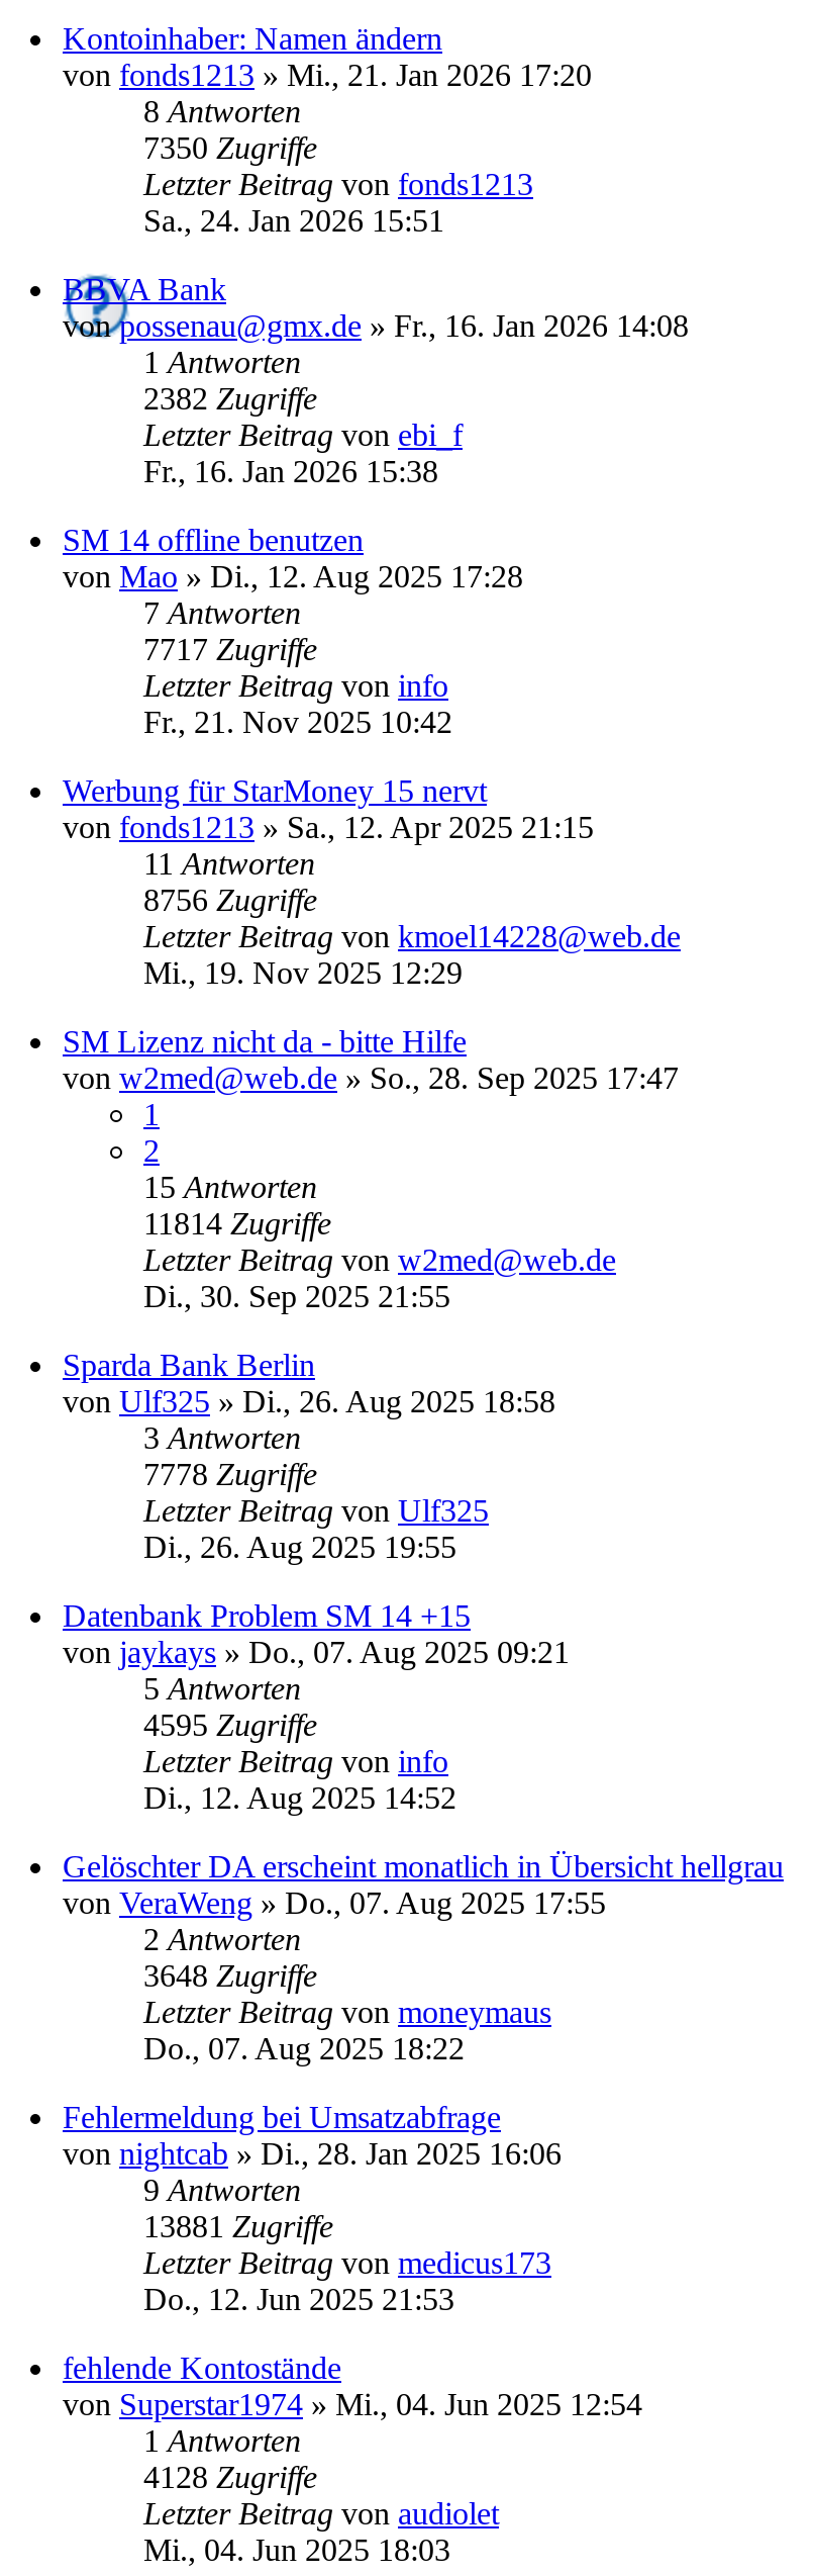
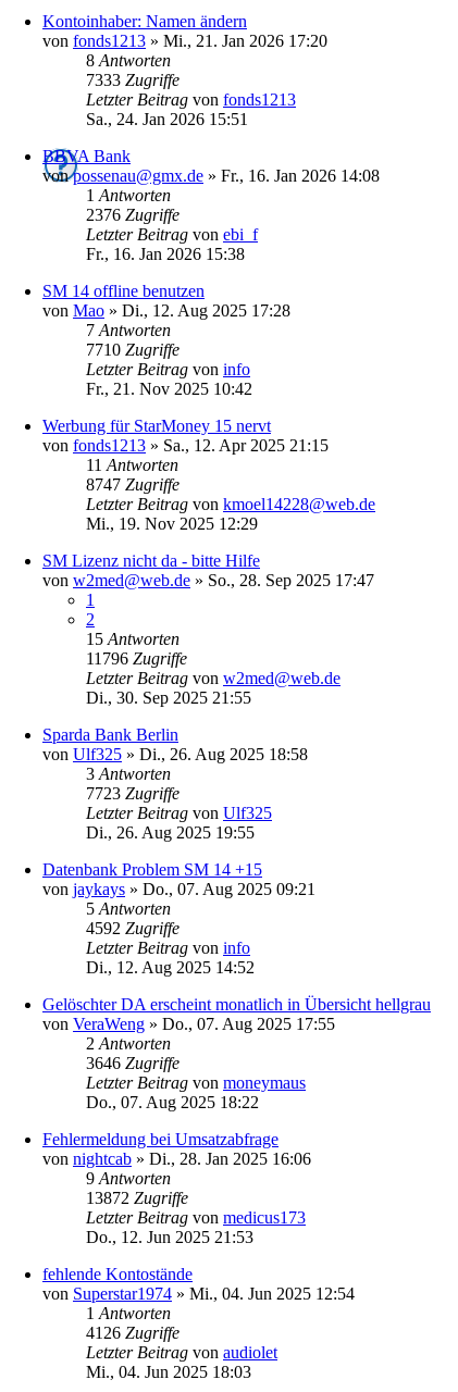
- 7350 Zugriffe
+ 7333 Zugriffe

- 2382 Zugriffe
+ 2376 Zugriffe

- 7717 Zugriffe
+ 7710 Zugriffe

- 8756 Zugriffe
+ 8747 Zugriffe

- 11814 Zugriffe
+ 11796 Zugriffe

- 7778 Zugriffe
+ 7723 Zugriffe

- 4595 Zugriffe
+ 4592 Zugriffe

- 3648 Zugriffe
+ 3646 Zugriffe

- 13881 Zugriffe
+ 13872 Zugriffe

- 4128 Zugriffe
+ 4126 Zugriffe
